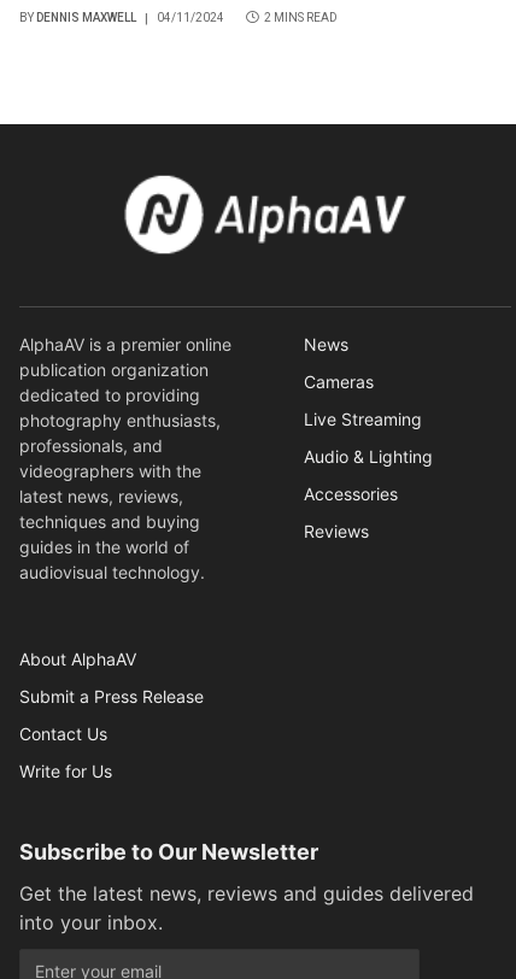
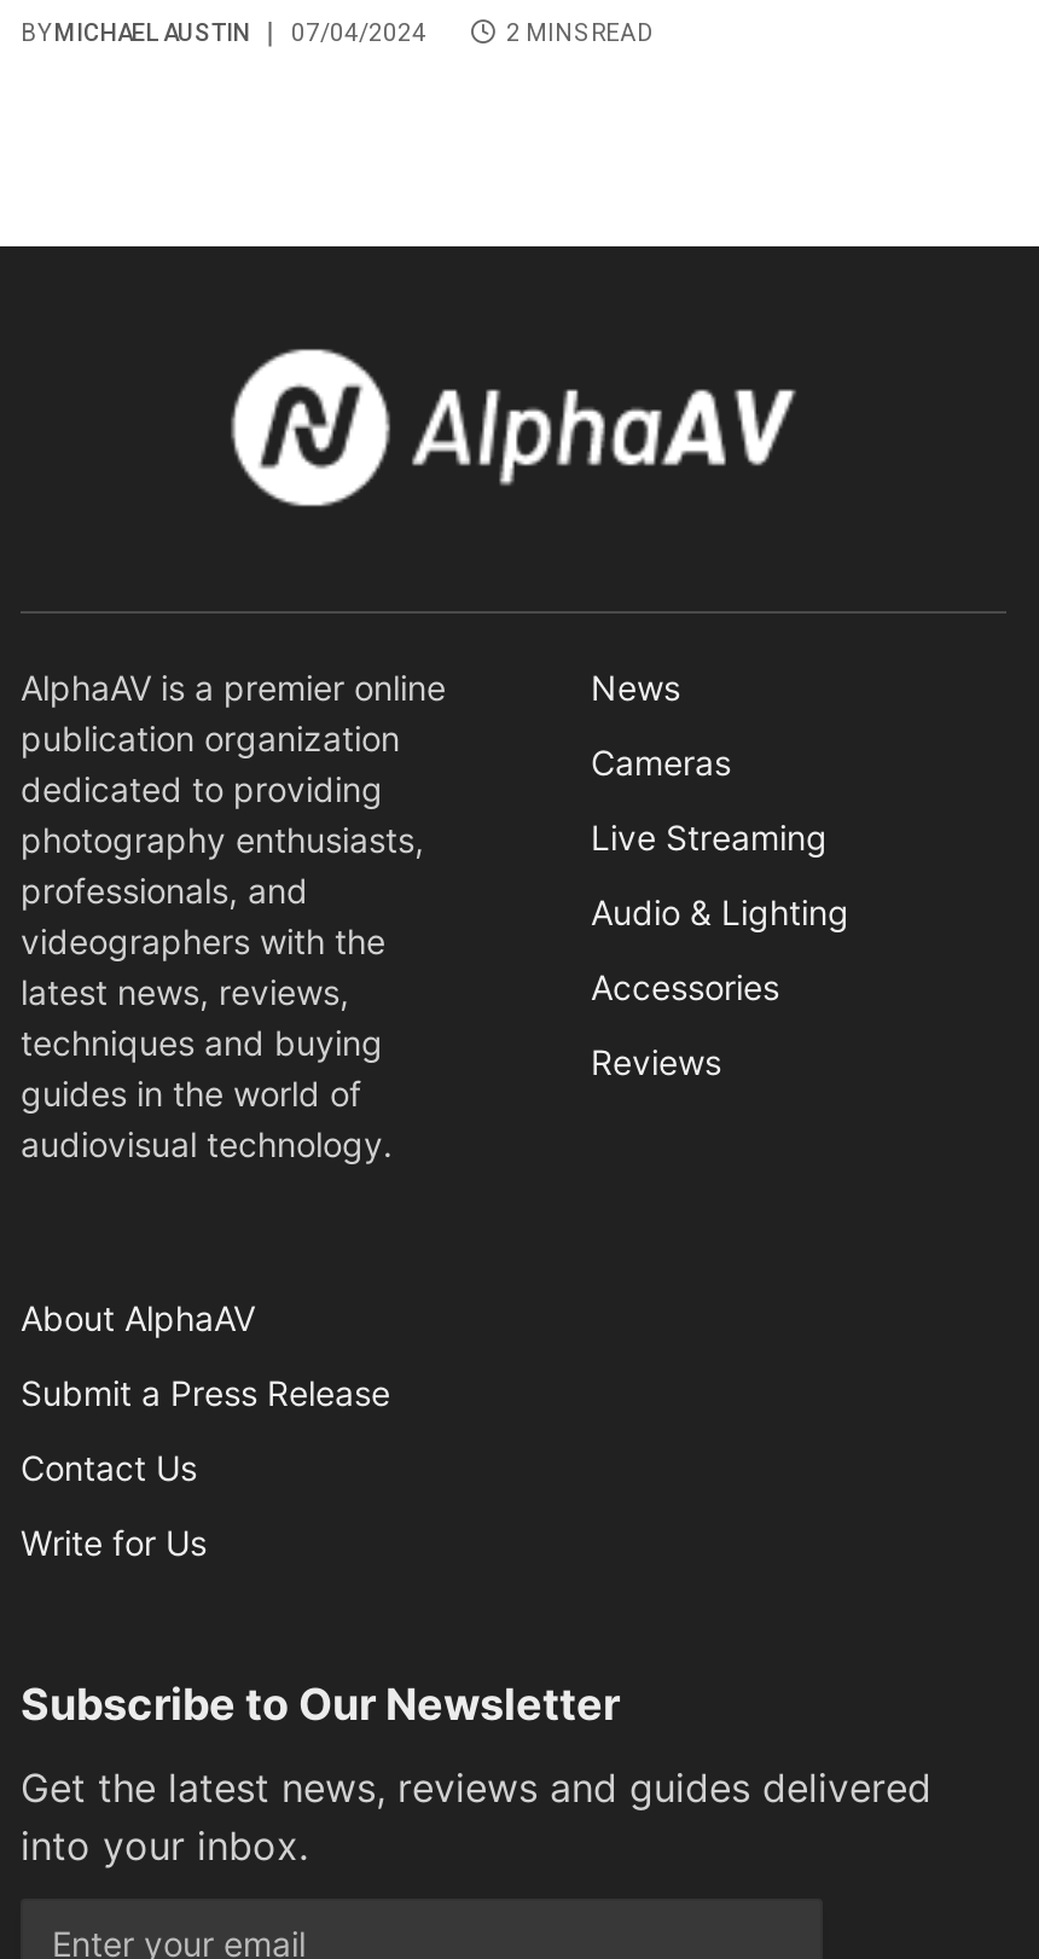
- BY DENNIS MAXWELL
- 04/11/2024
+ BY MICHAEL AUSTIN
+ 07/04/2024
